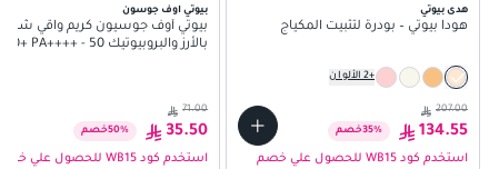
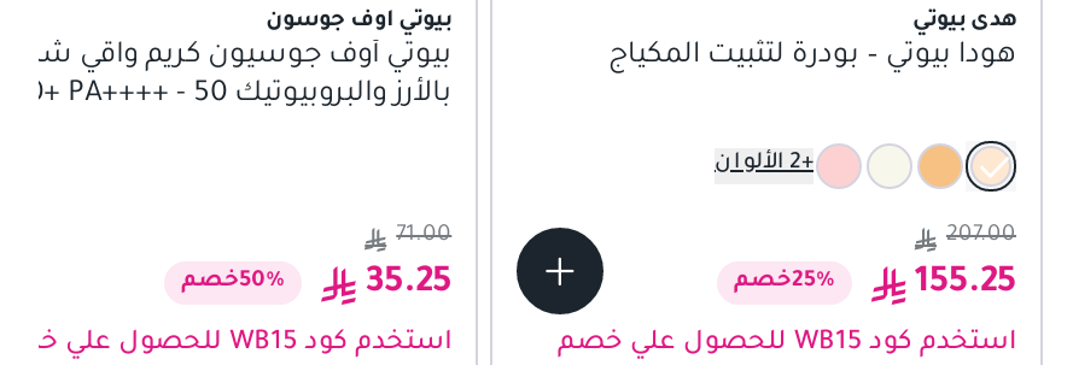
- 35.50
+ 35.25

- 35%خصم
+ 25%خصم

- 134.55
+ 155.25
